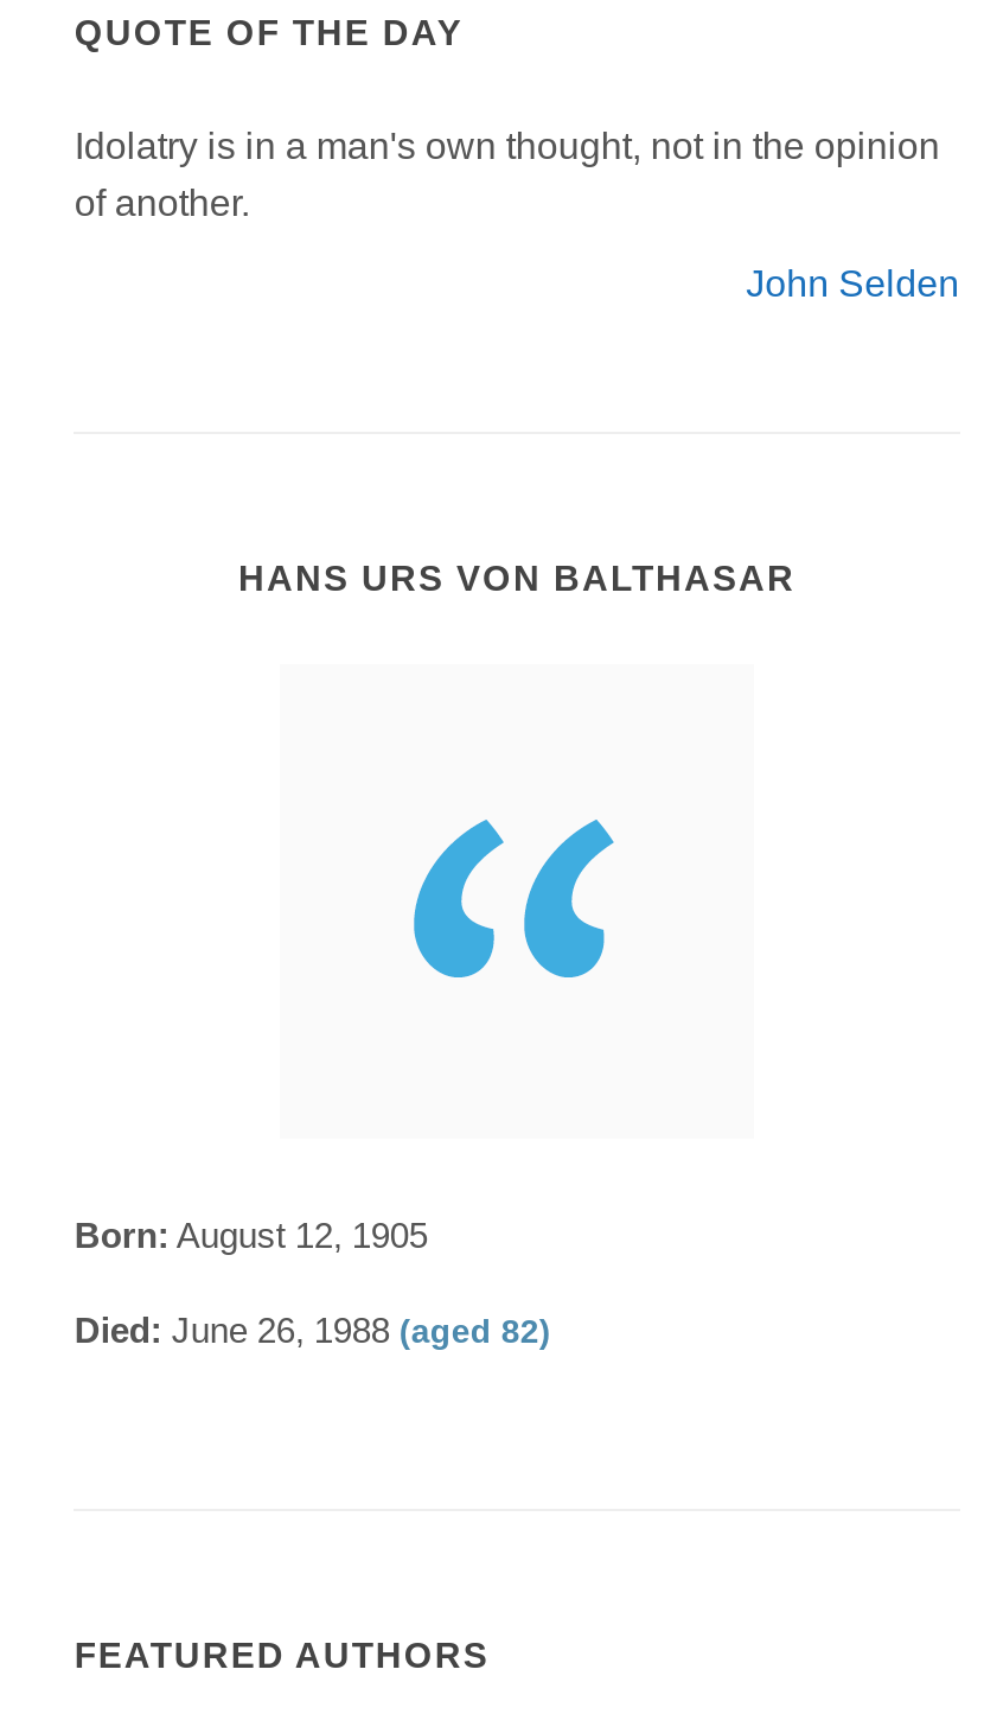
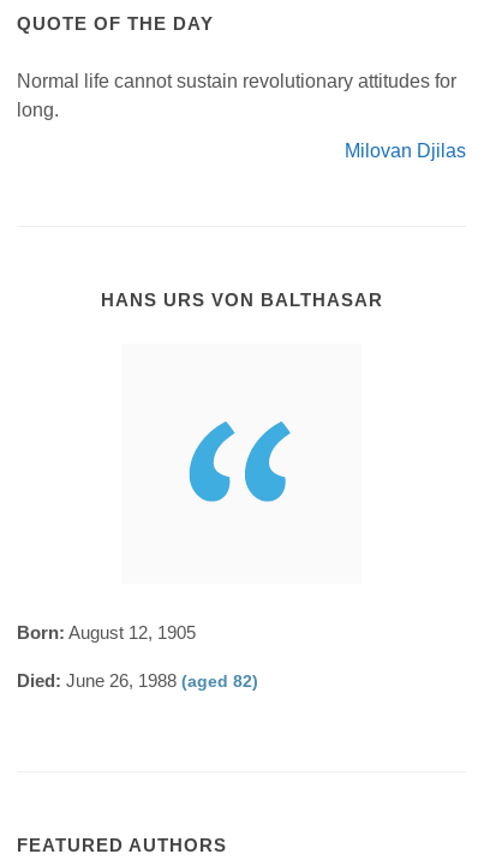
- Idolatry is in a man's own thought, not in the opinion
- of another.
+ Normal life cannot sustain revolutionary attitudes for
+ long.

- John Selden
+ Milovan Djilas
